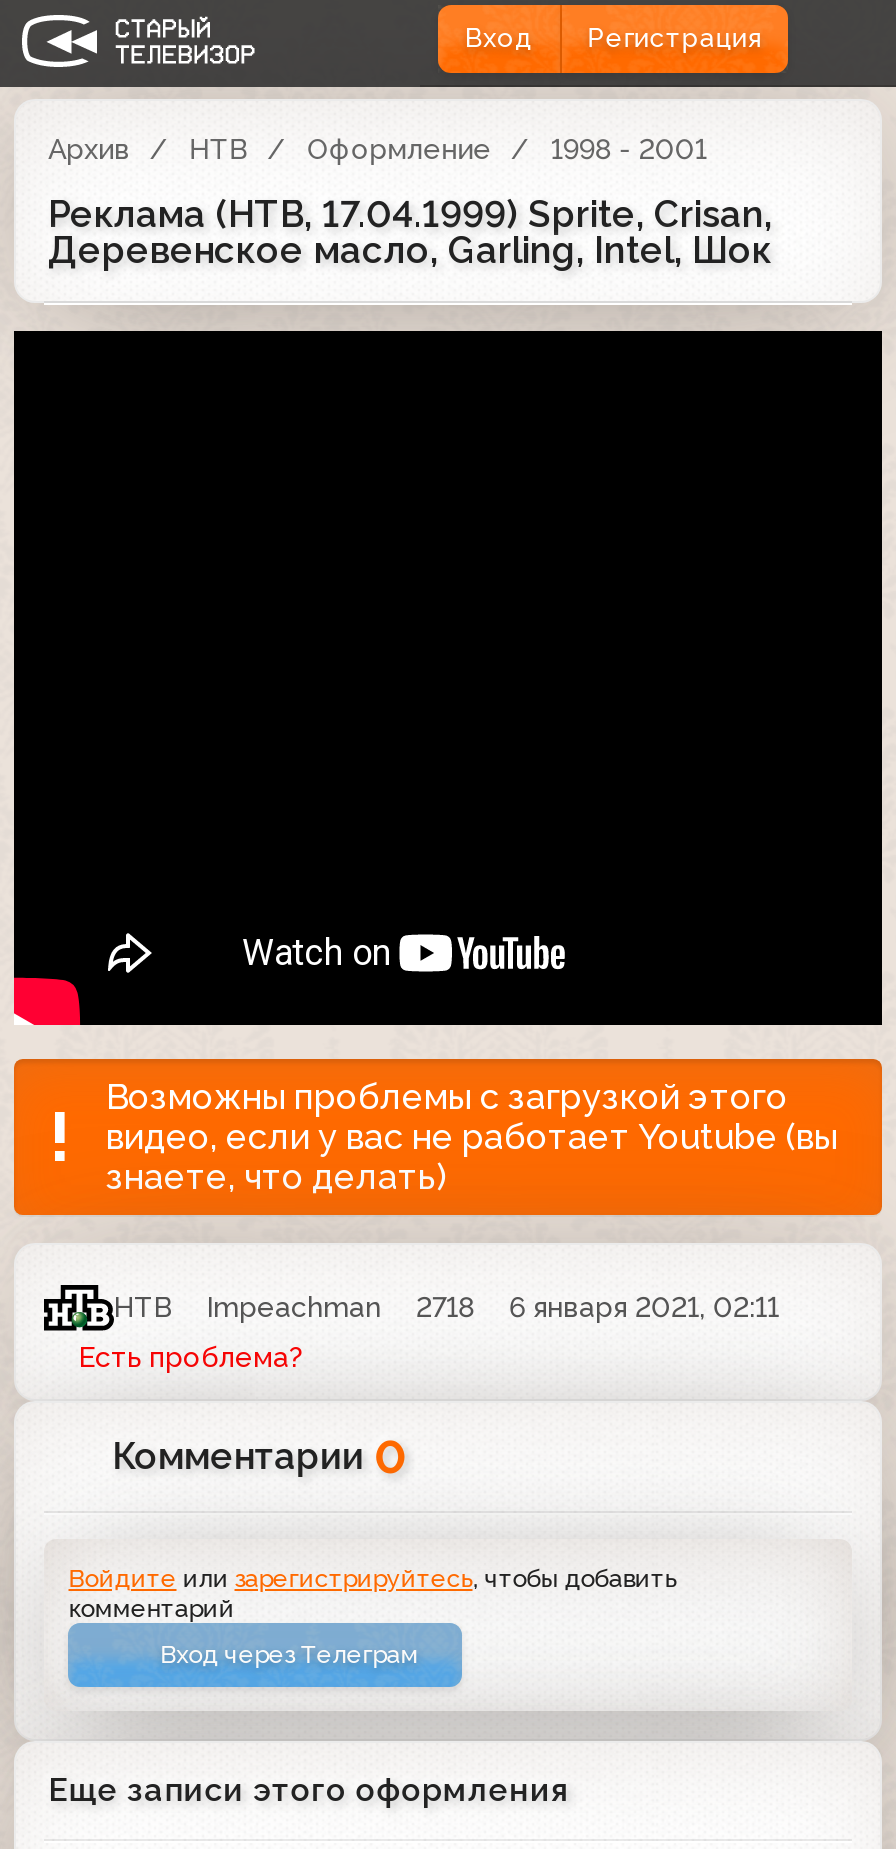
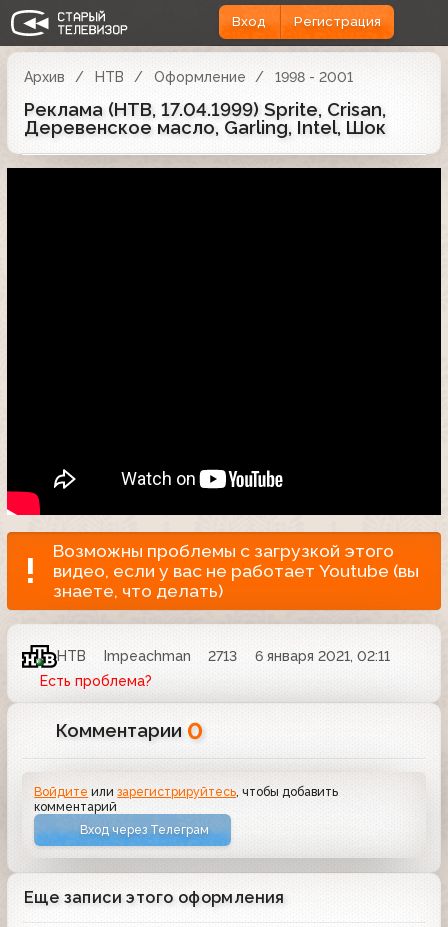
- НТВ Impeachman 2718 6 января 2021, 02:11
+ НТВ Impeachman 2713 6 января 2021, 02:11
